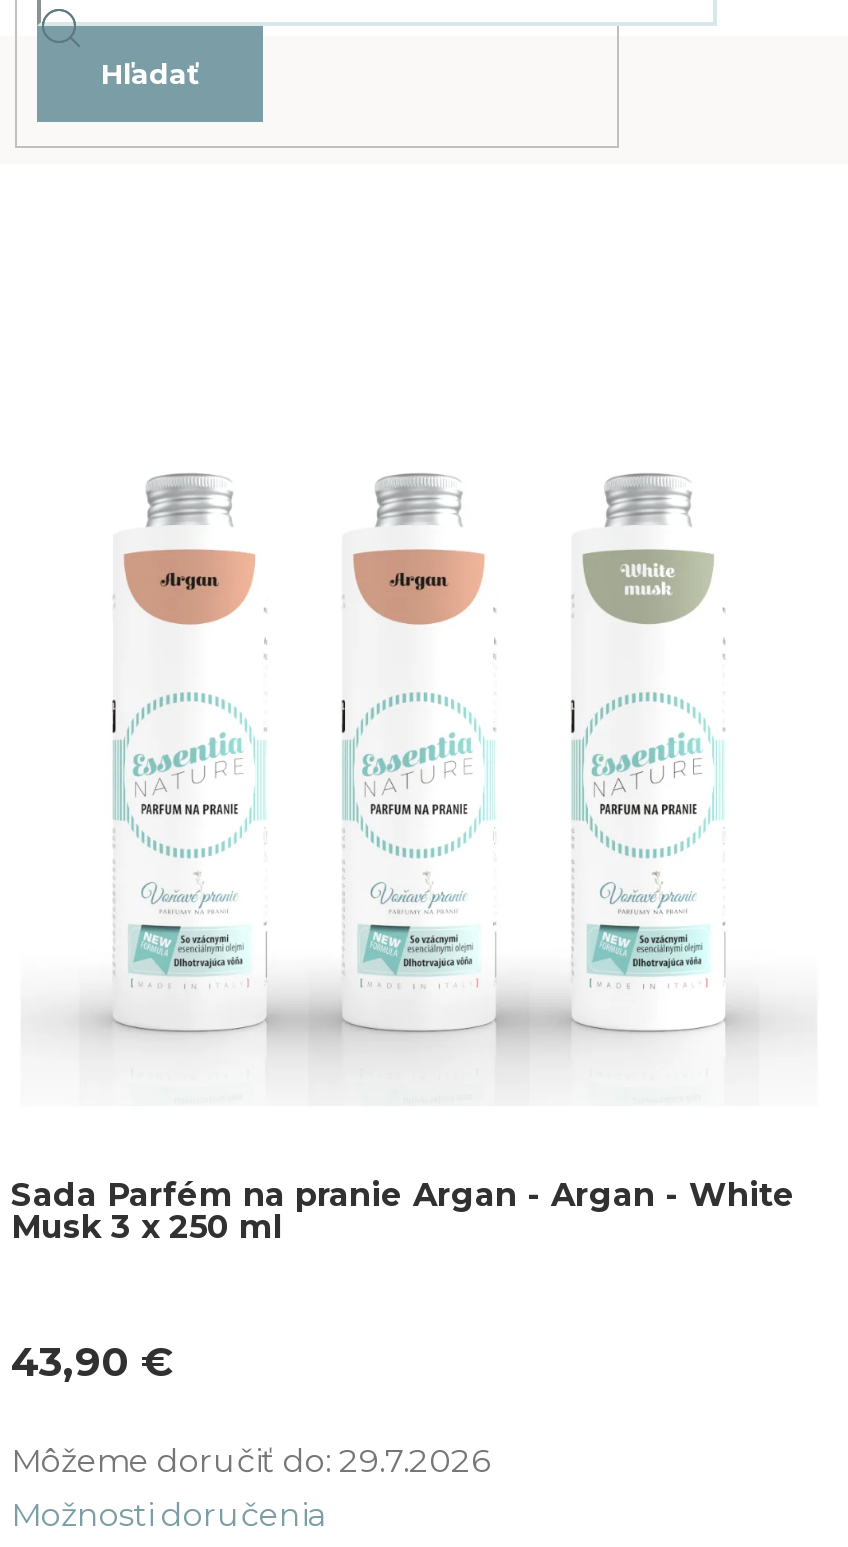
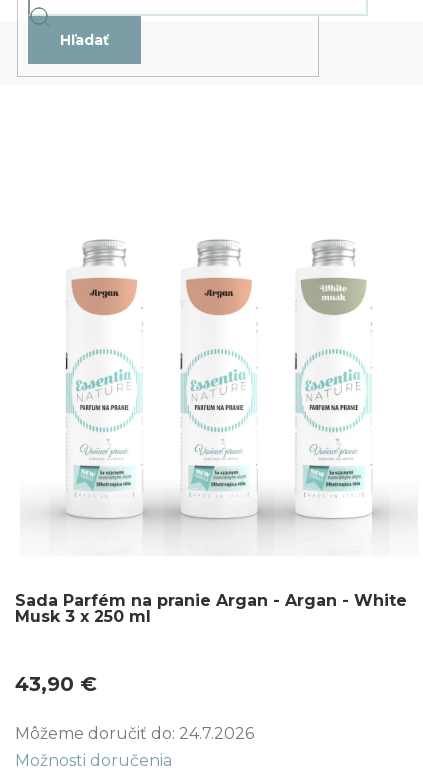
- Môžeme doručiť do: 29.7.2026
+ Môžeme doručiť do: 24.7.2026
